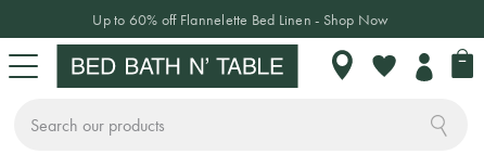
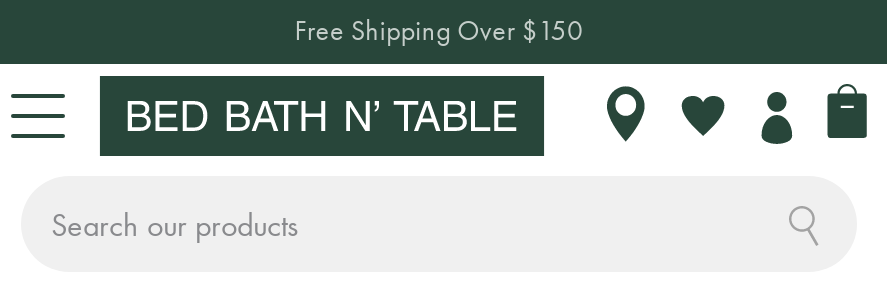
- Up to 60% off Flannelette Bed Linen - Shop Now
+ Free Shipping Over $150
